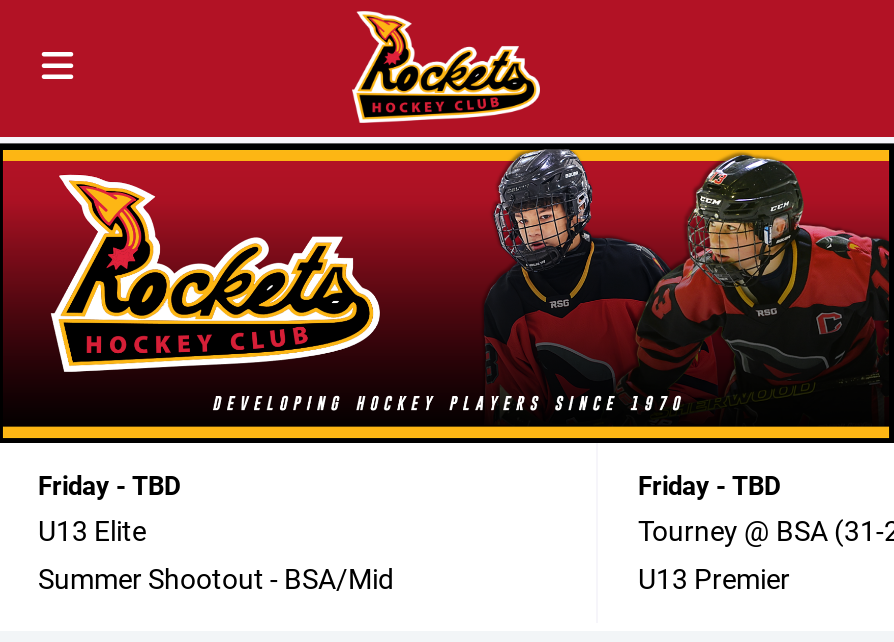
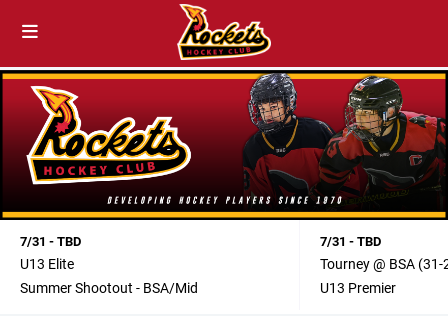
- Friday - TBD
+ 7/31 - TBD

- Friday - TBD
+ 7/31 - TBD
